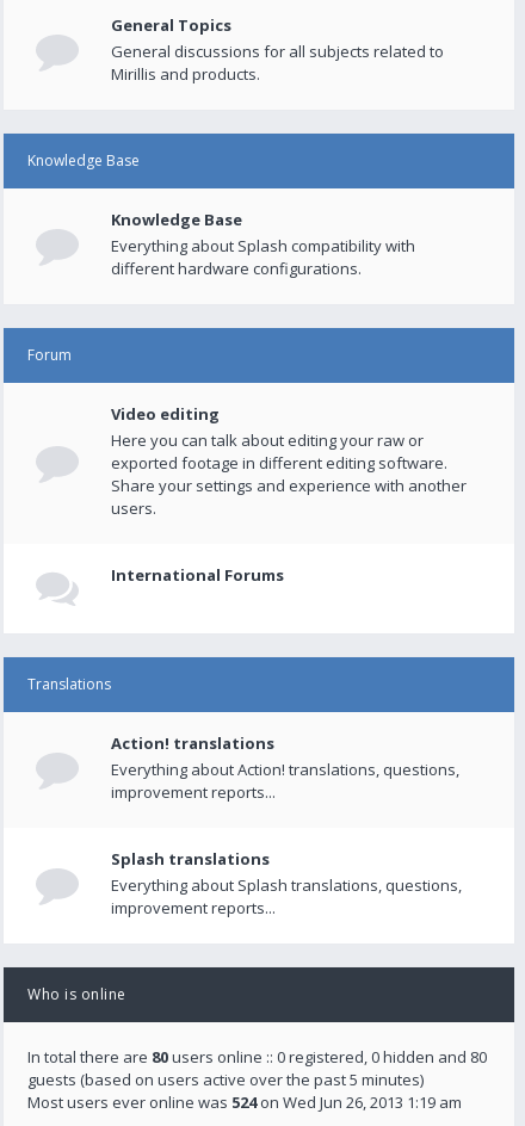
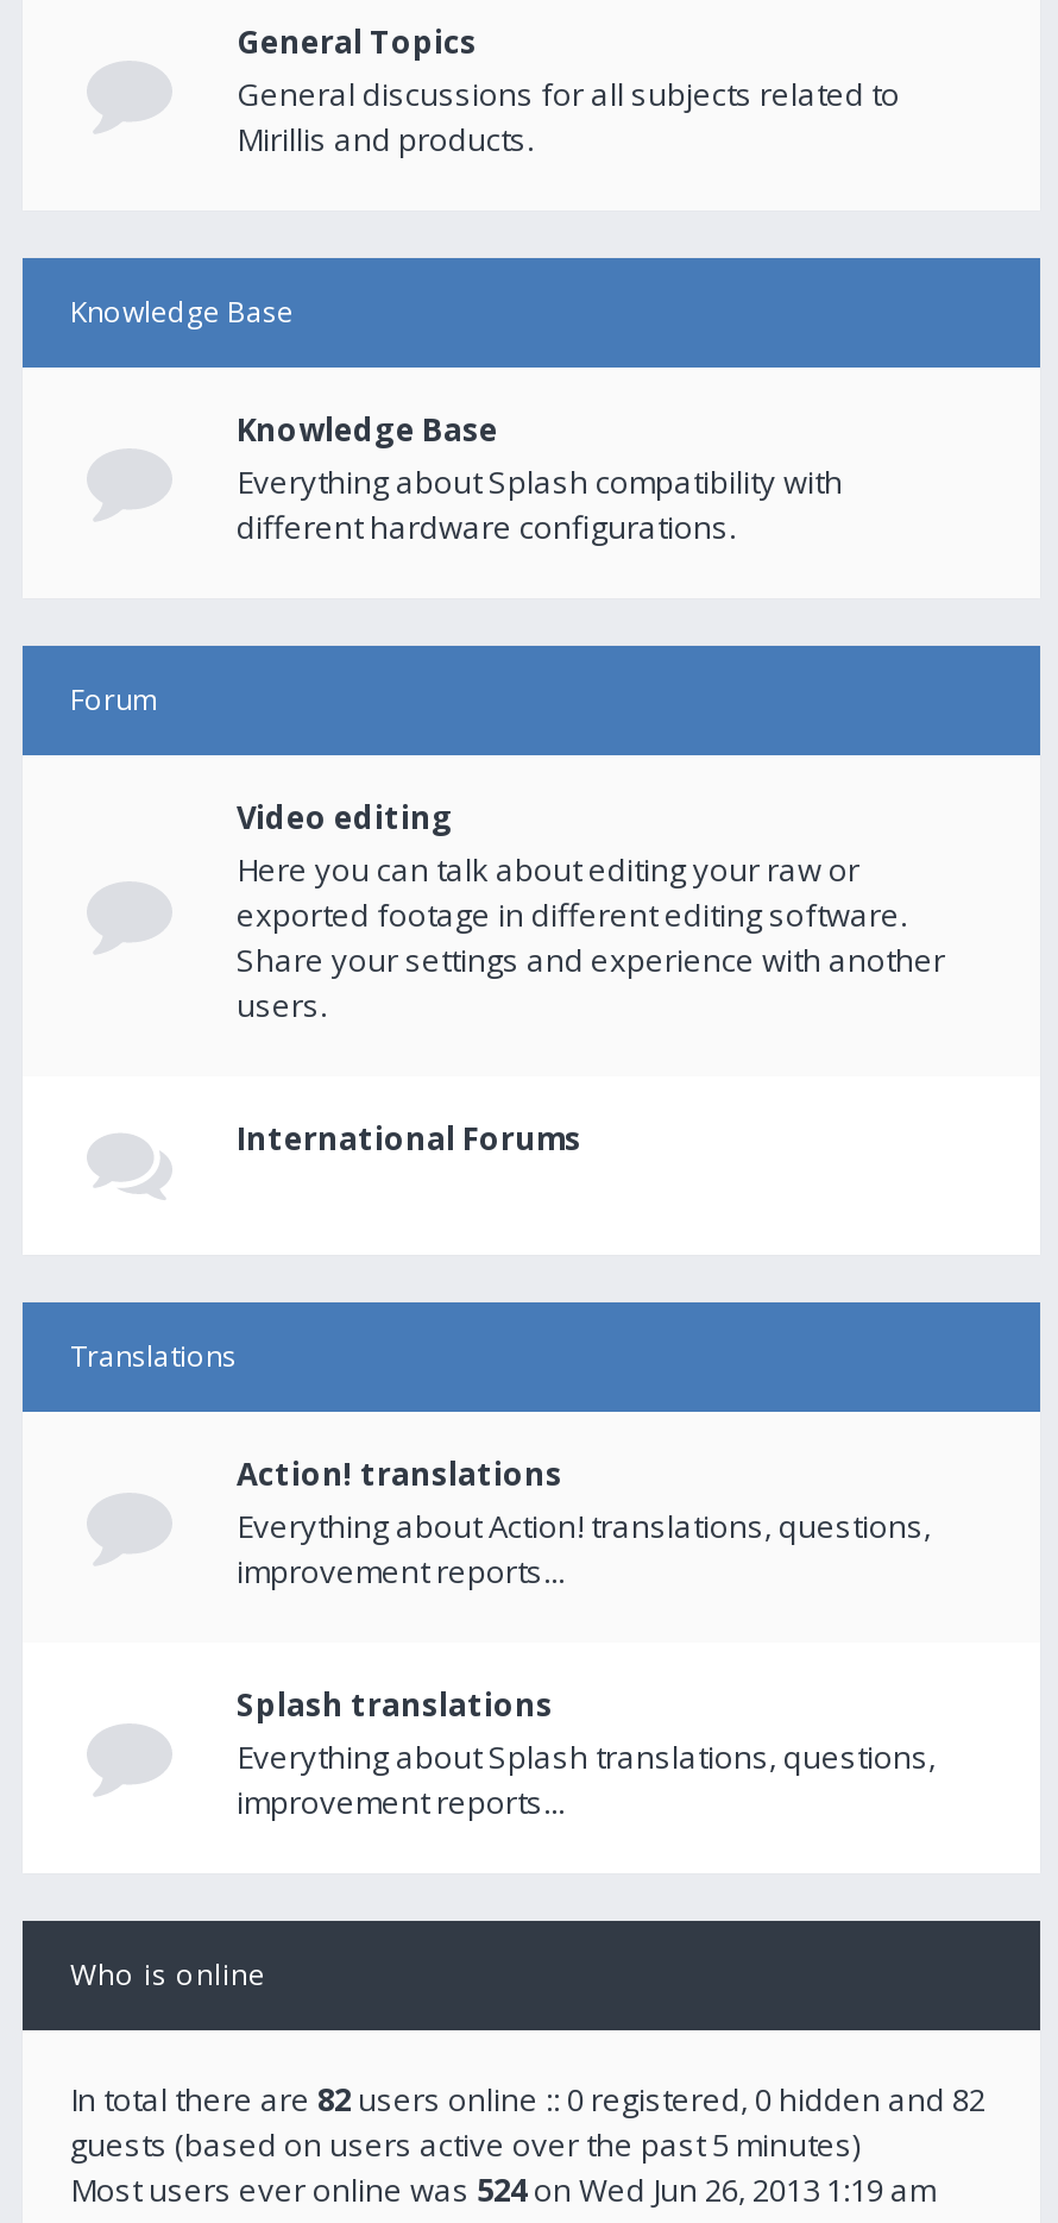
- In total there are 80 users online :: 0 registered, 0 hidden and 80
+ In total there are 82 users online :: 0 registered, 0 hidden and 82
